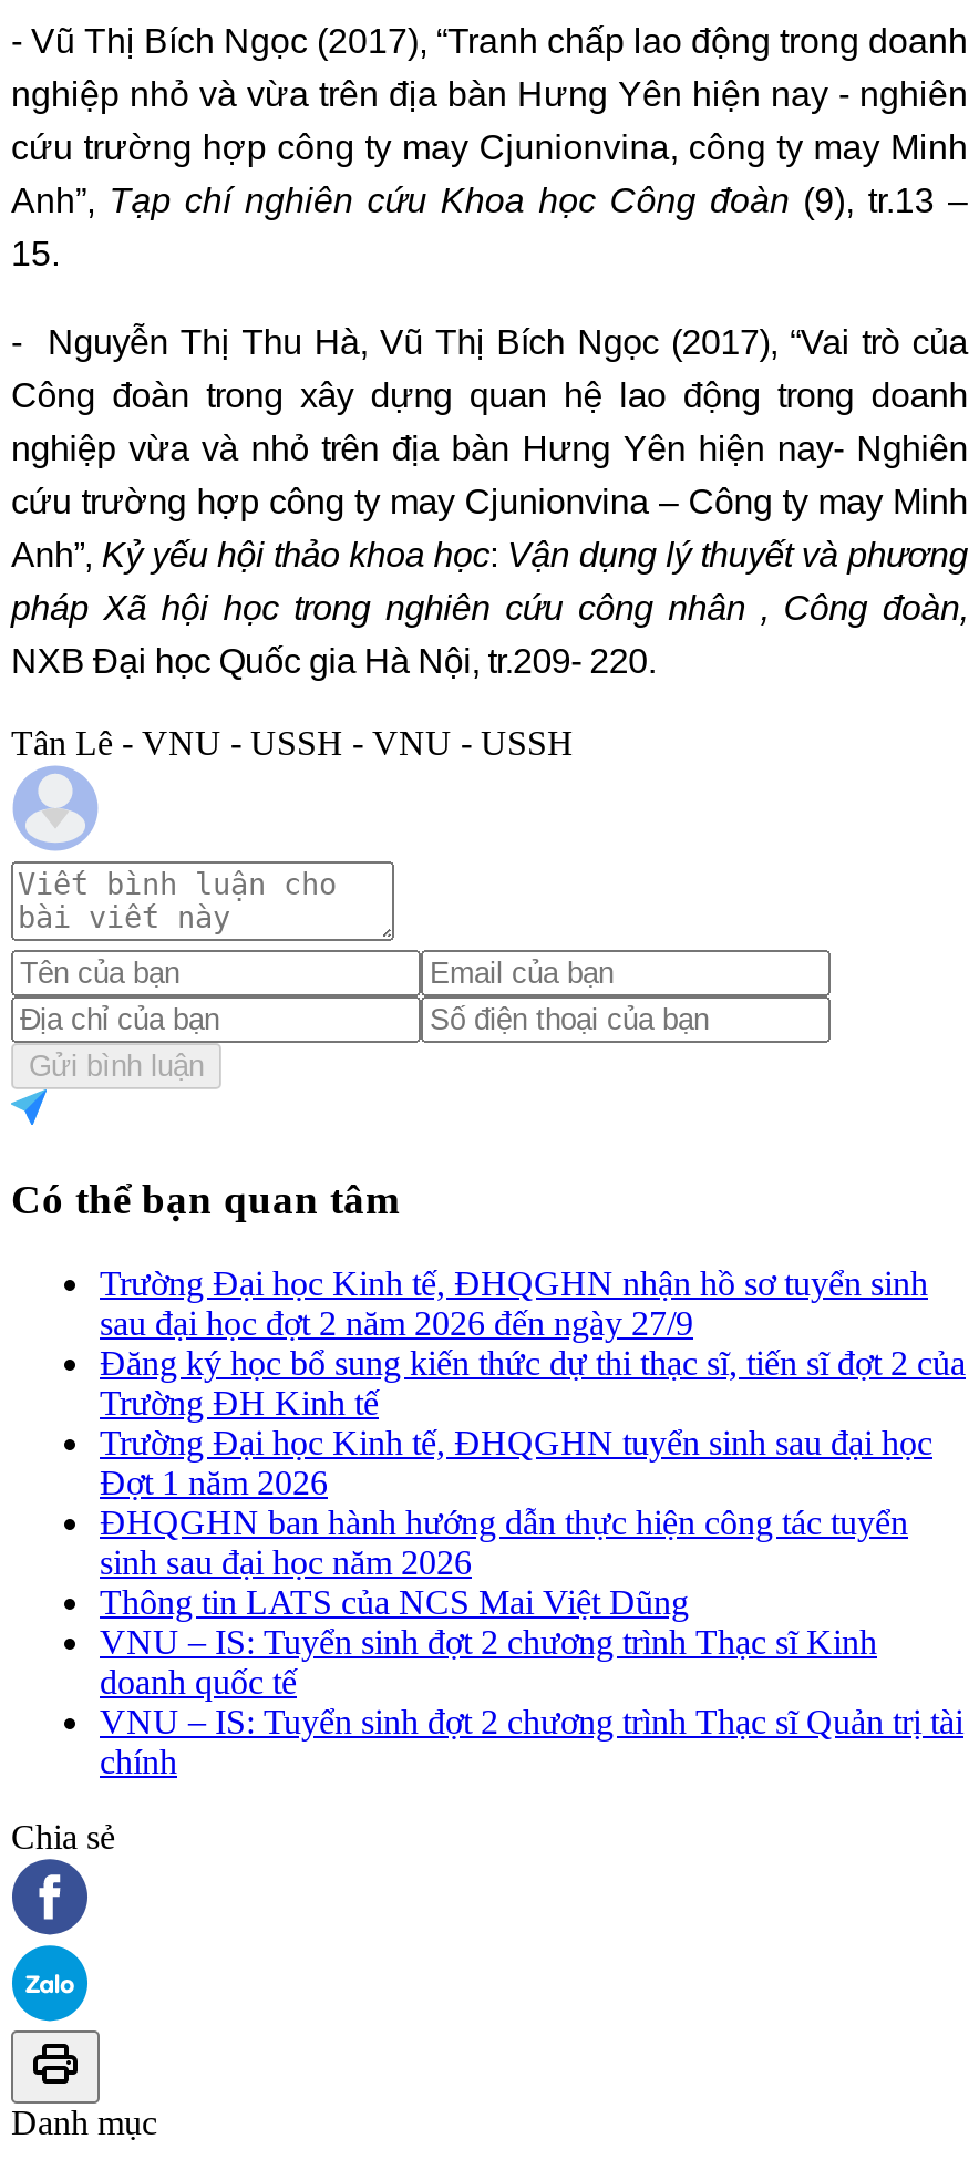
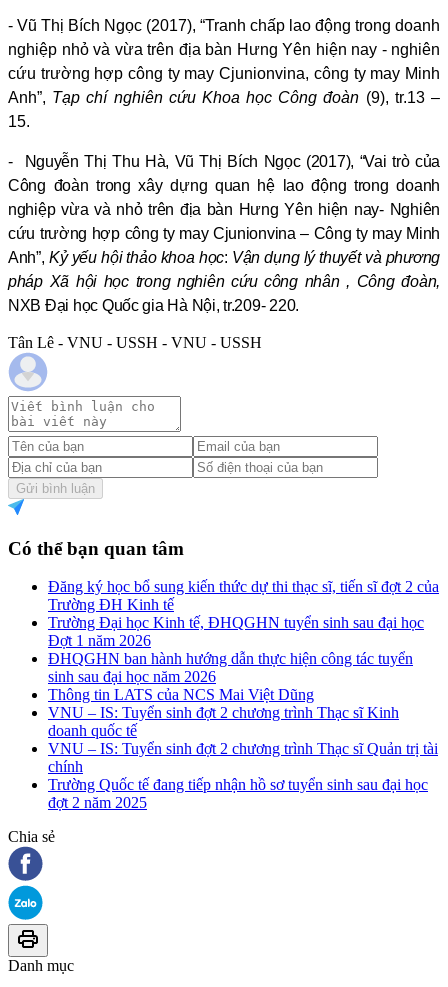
- Trường Đại học Kinh tế, ĐHQGHN nhận hồ sơ tuyển sinh
- sau đại học đợt 2 năm 2026 đến ngày 27/9

moved up: Đăng ký học bổ sung kiến thức dự thi thạc sĩ, tiến sĩ đợt 2 của | Trường ĐH Kinh tế | Trường Đại học Kinh tế, ĐHQGHN tuyển sinh sau đại học | ... | VNU – IS: Tuyển sinh đợt 2 chương trình Thạc sĩ Quản trị tài | chính

+ Trường Quốc tế đang tiếp nhận hồ sơ tuyển sinh sau đại học
+ đợt 2 năm 2025
